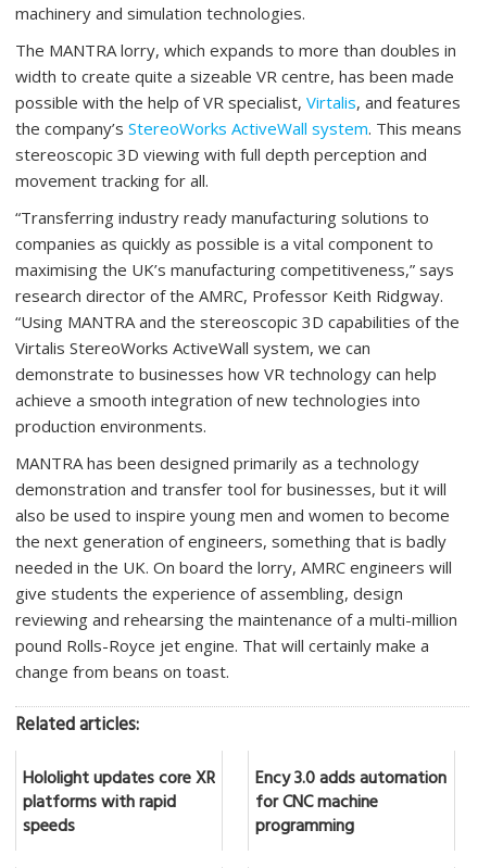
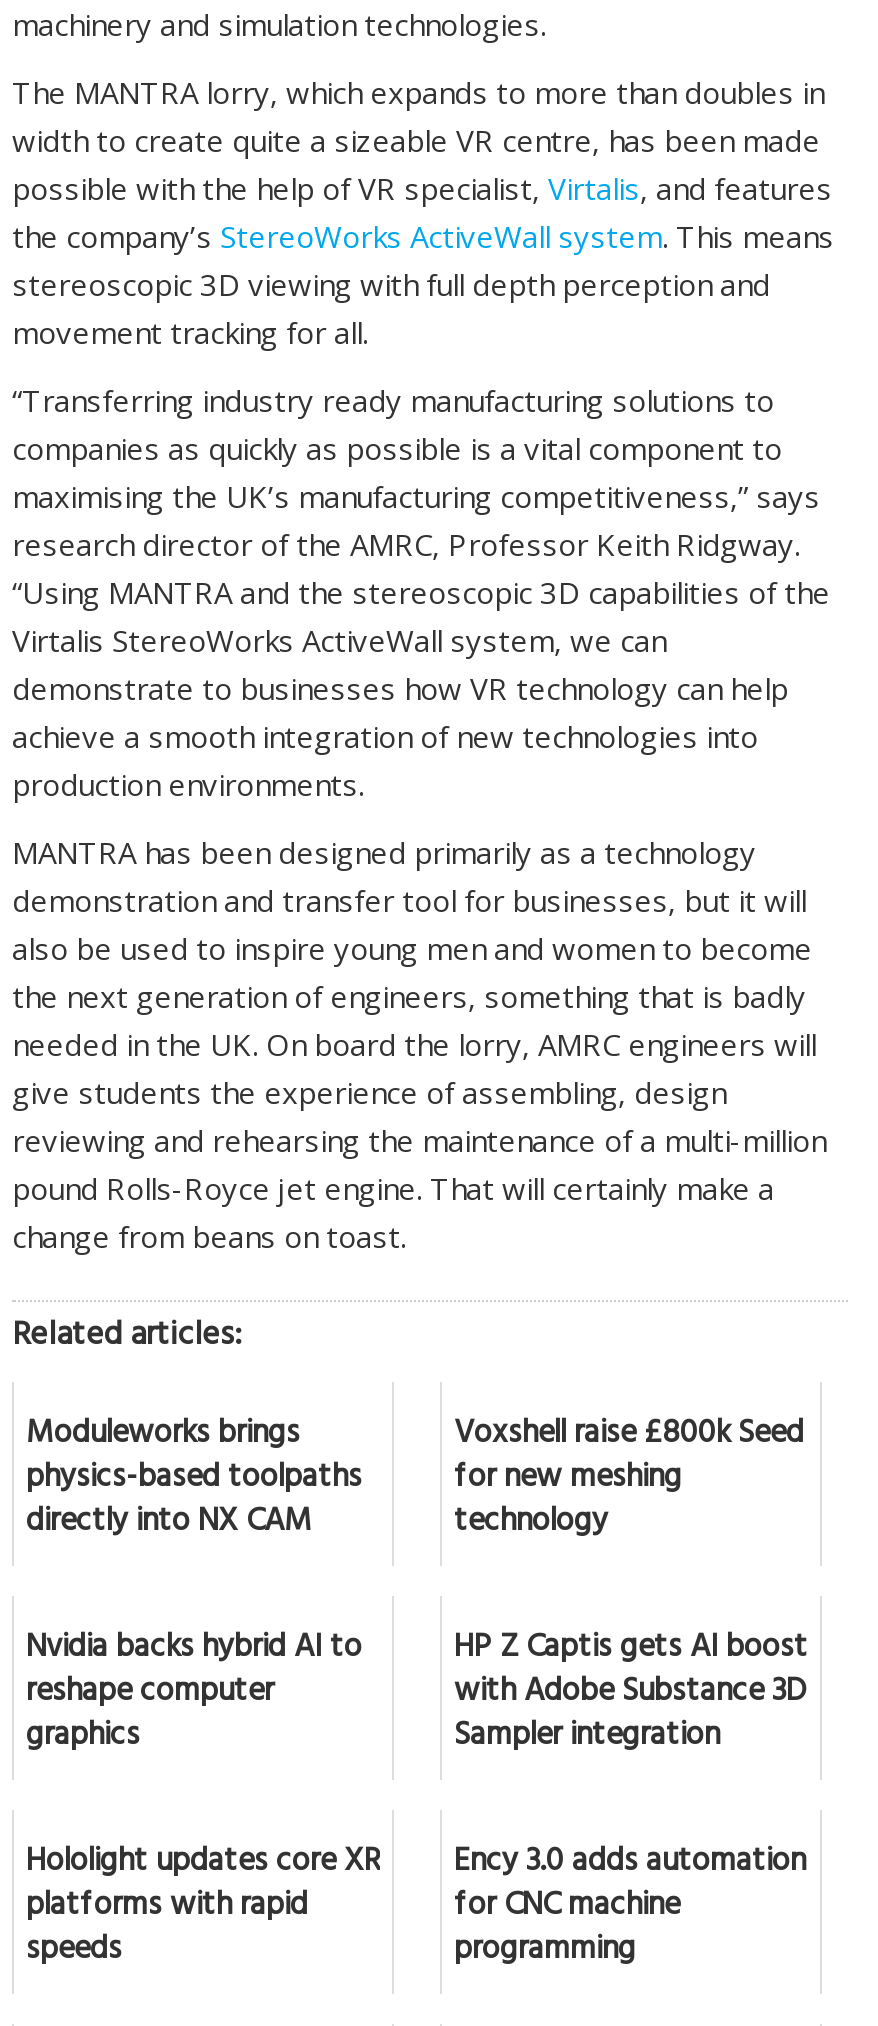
+ Moduleworks brings
+ physics-based toolpaths
+ directly into NX CAM

+ Voxshell raise £800k Seed
+ for new meshing
+ technology
+ Nvidia backs hybrid AI to
+ reshape computer
+ graphics

+ HP Z Captis gets AI boost
+ with Adobe Substance 3D
+ Sampler integration
